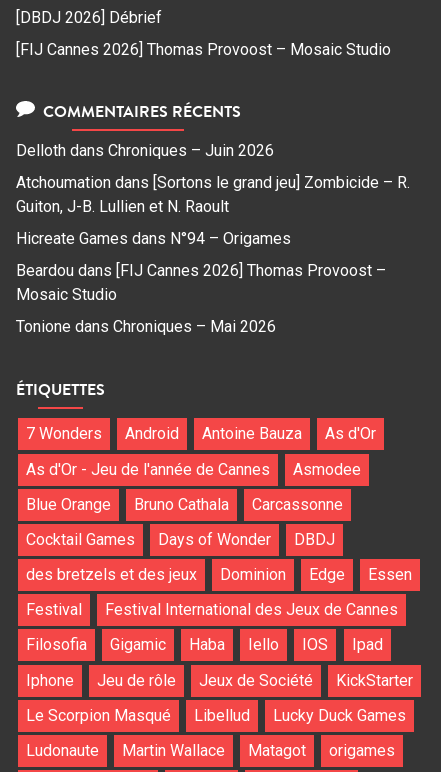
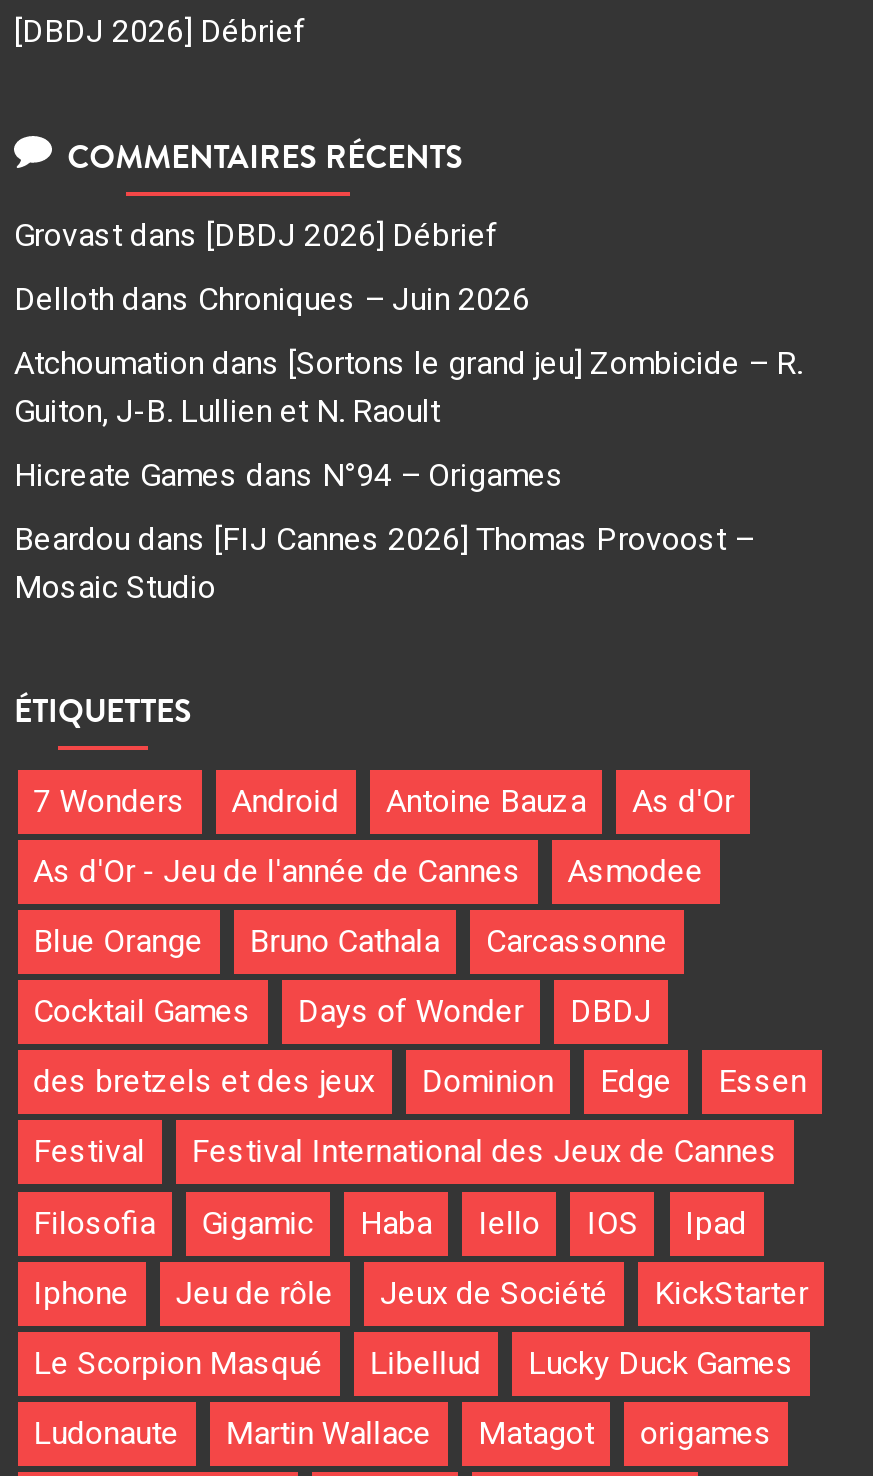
- [FIJ Cannes 2026] Thomas Provoost – Mosaic Studio

+ Grovast dans [DBDJ 2026] Débrief

- Tonione dans Chroniques – Mai 2026
